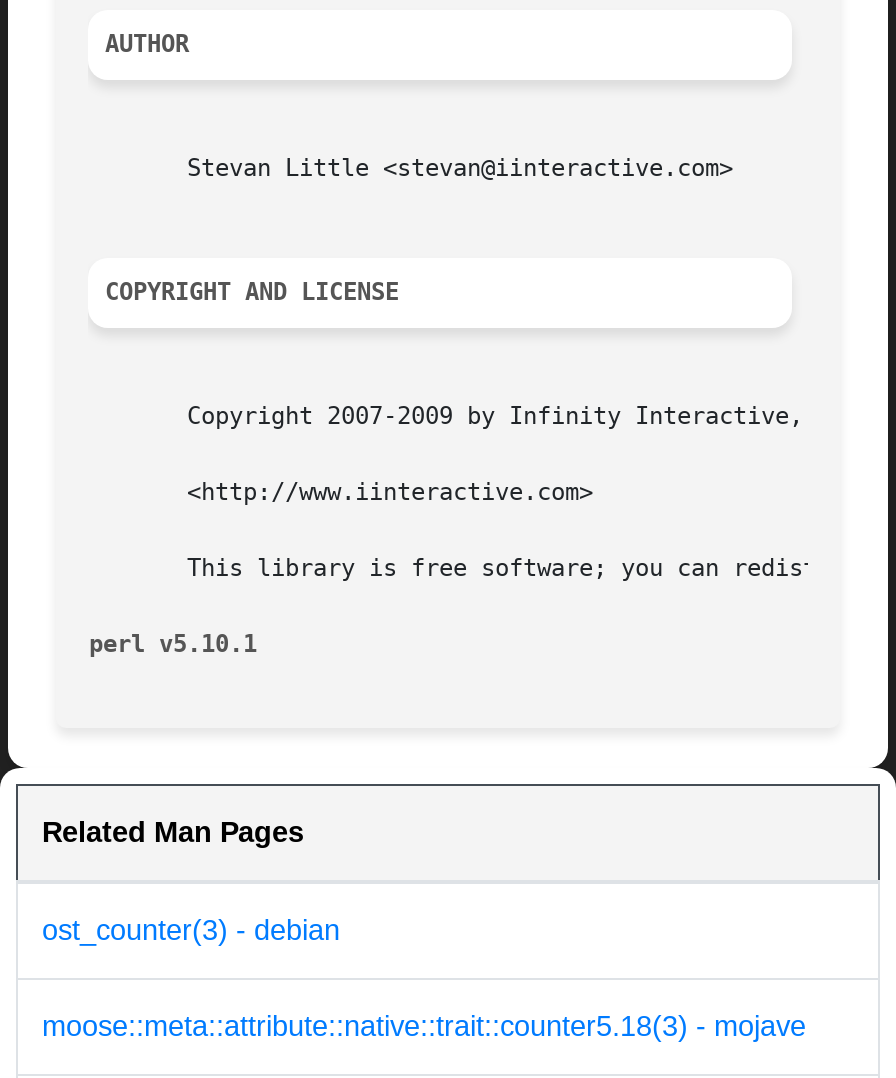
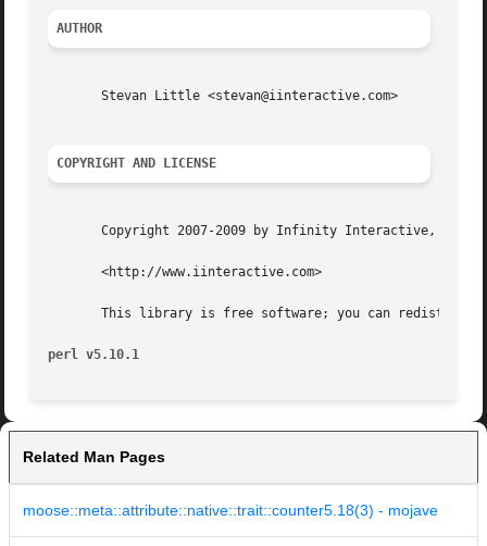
- ost_counter(3) - debian
